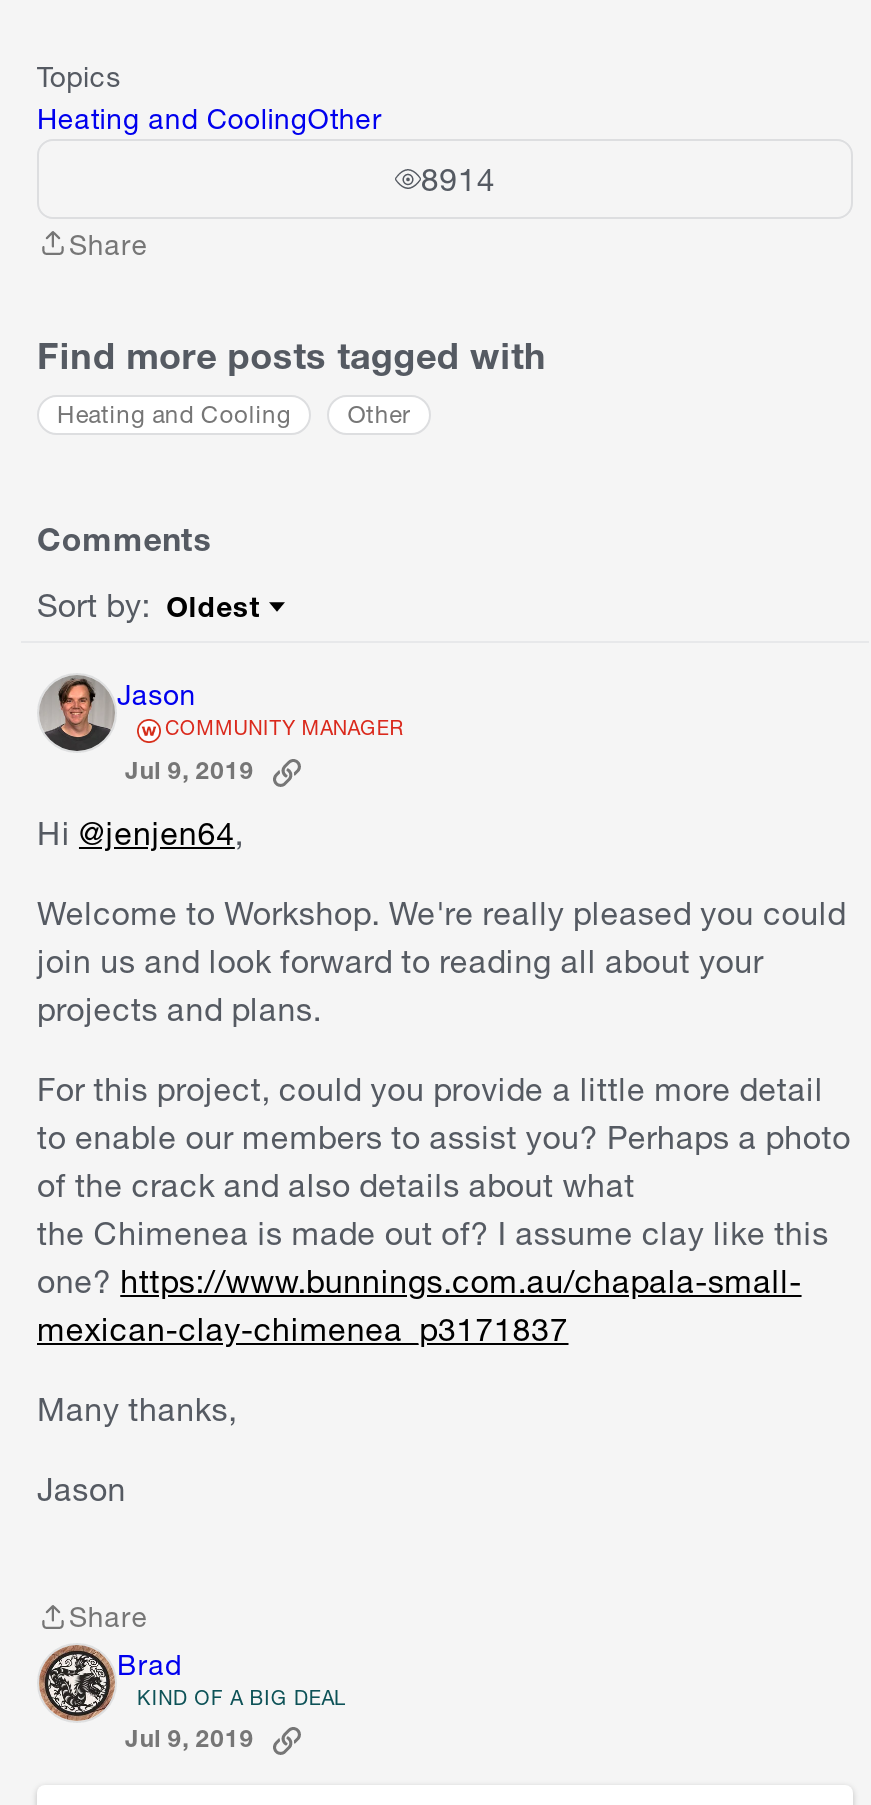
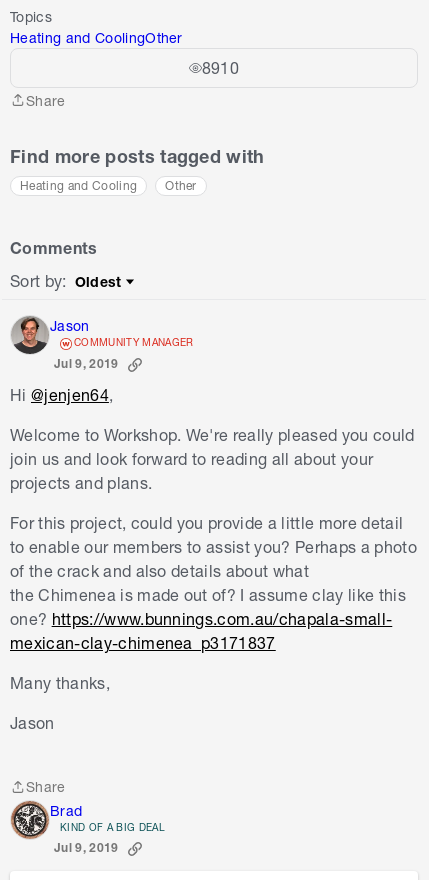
- 8914
+ 8910
